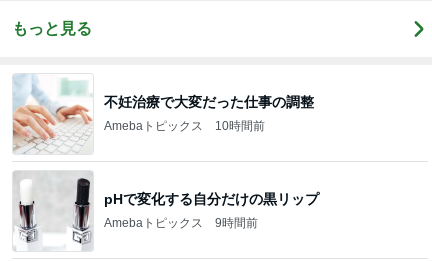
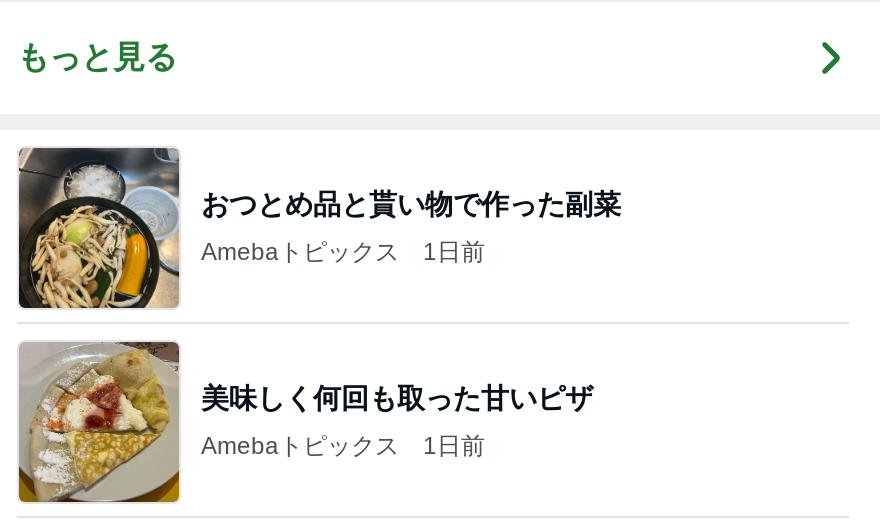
- [image]
- 不妊治療で大変だった仕事の調整
+ [image]
+ おつとめ品と貰い物で作った副菜

- Amebaトピックス 10時間前
+ Amebaトピックス 1日前

- [image]
- pHで変化する自分だけの黒リップ
+ [image]
+ 美味しく何回も取った甘いピザ

- Amebaトピックス 9時間前
+ Amebaトピックス 1日前
